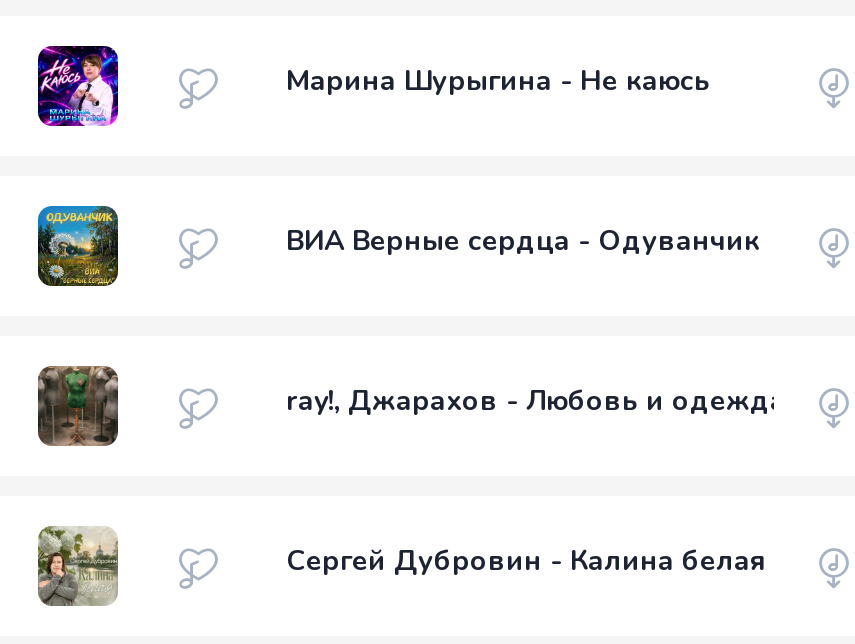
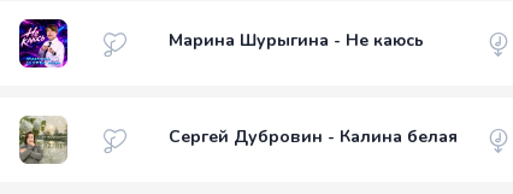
- [image]

- ВИА Верные сердца - Одуванчик

- [image]

- ray!, Джарахов - Любовь и одежда
